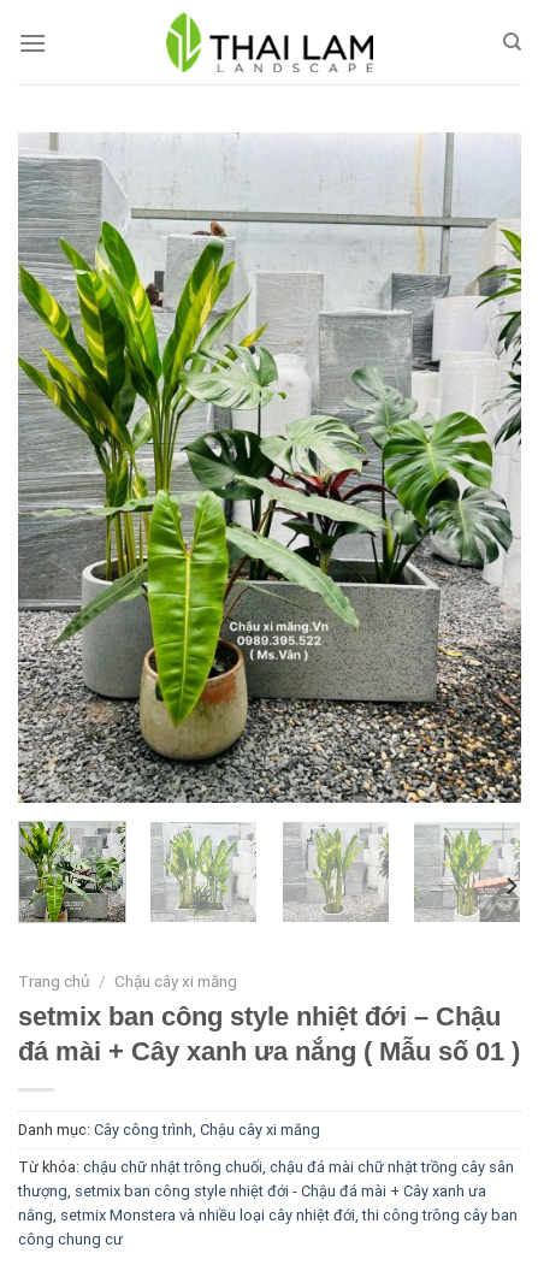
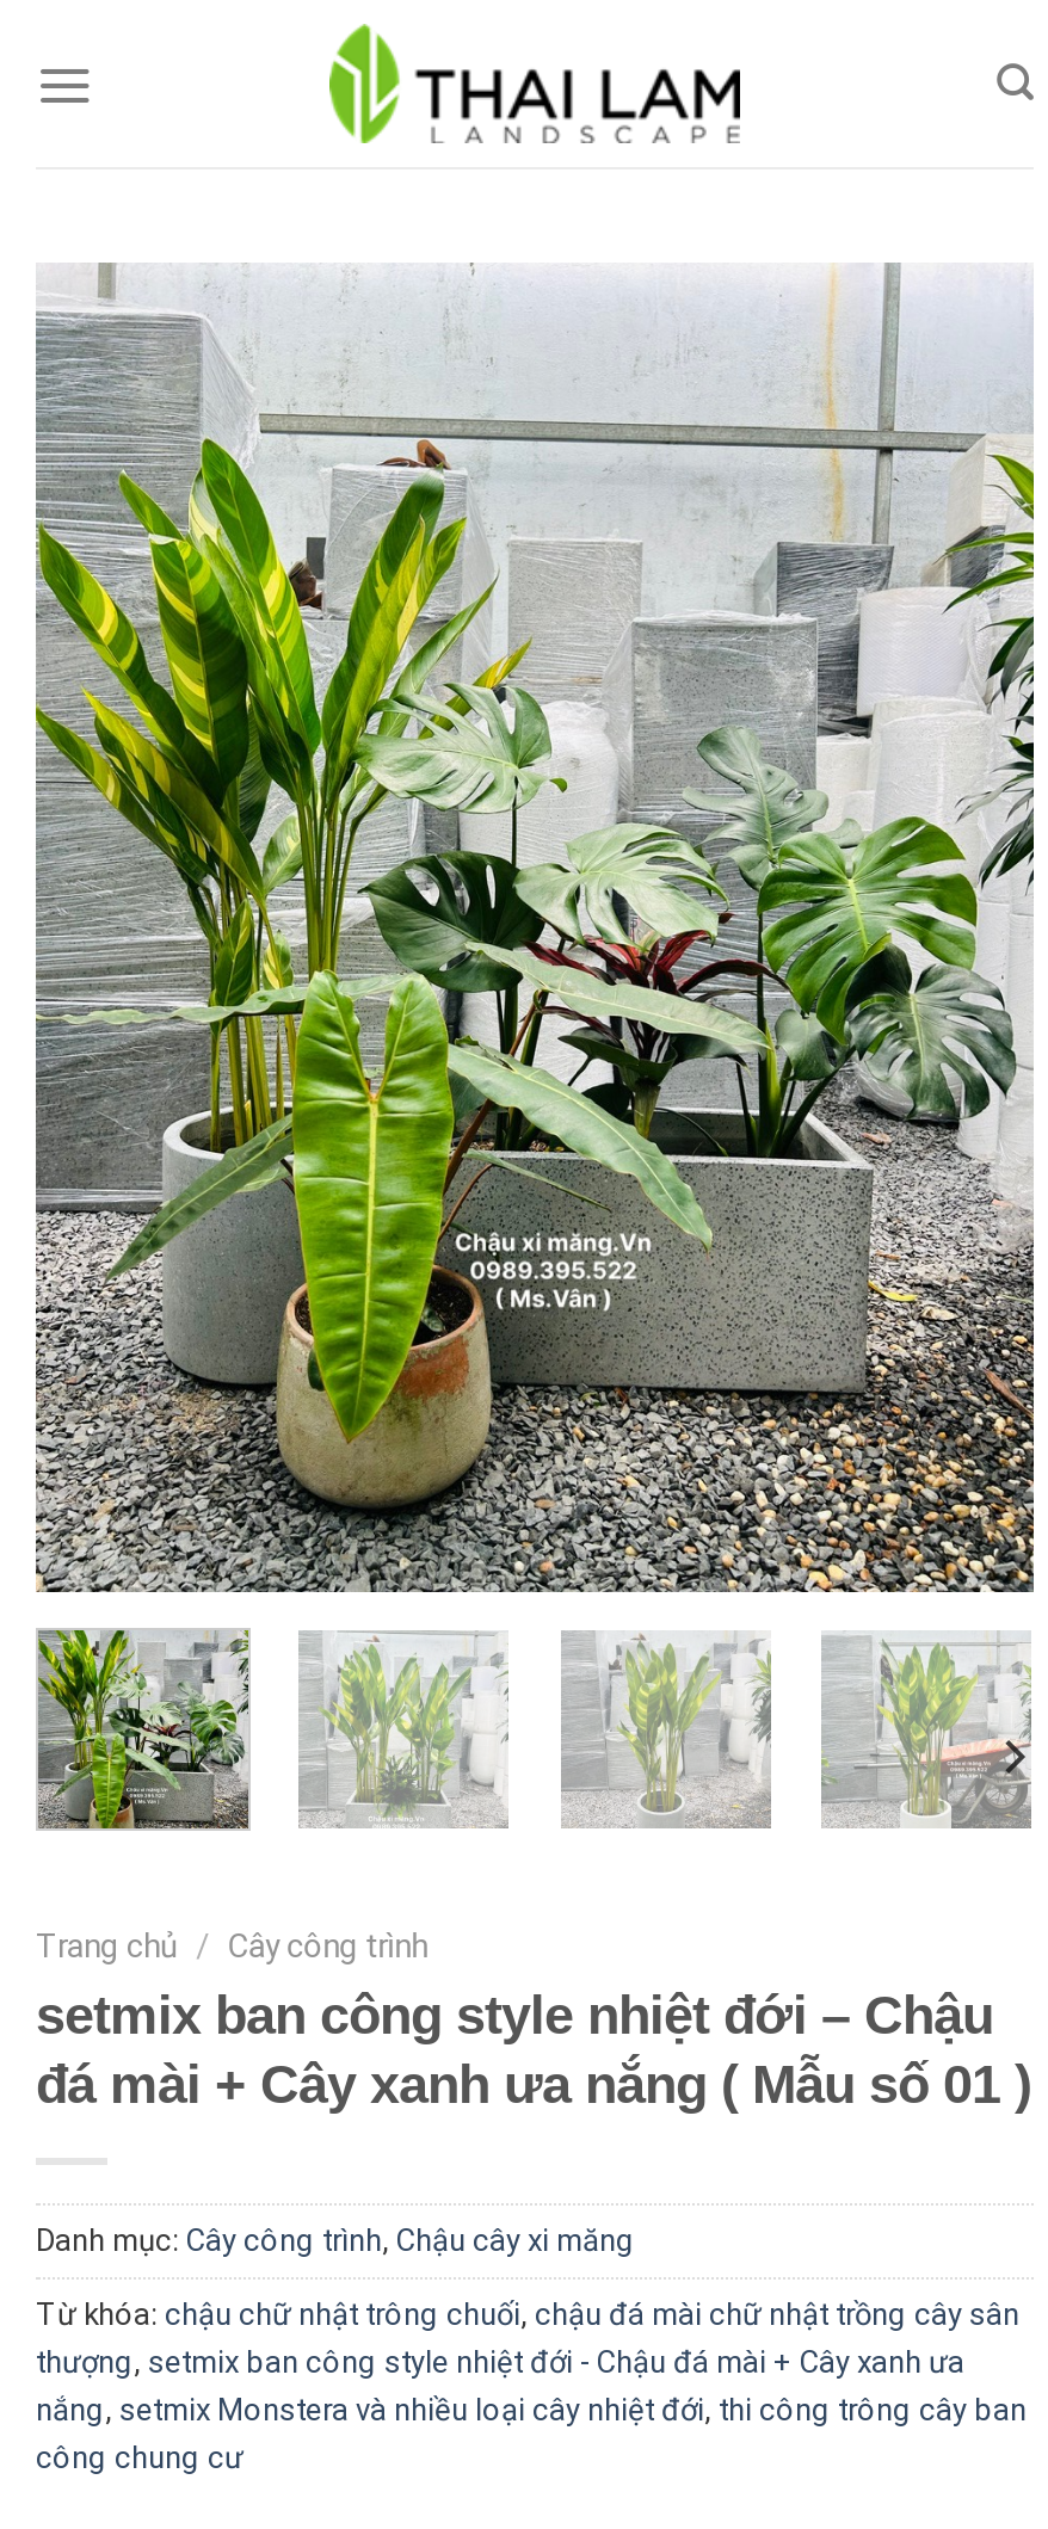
- Trang chủ / Chậu cây xi măng
+ Trang chủ / Cây công trình
